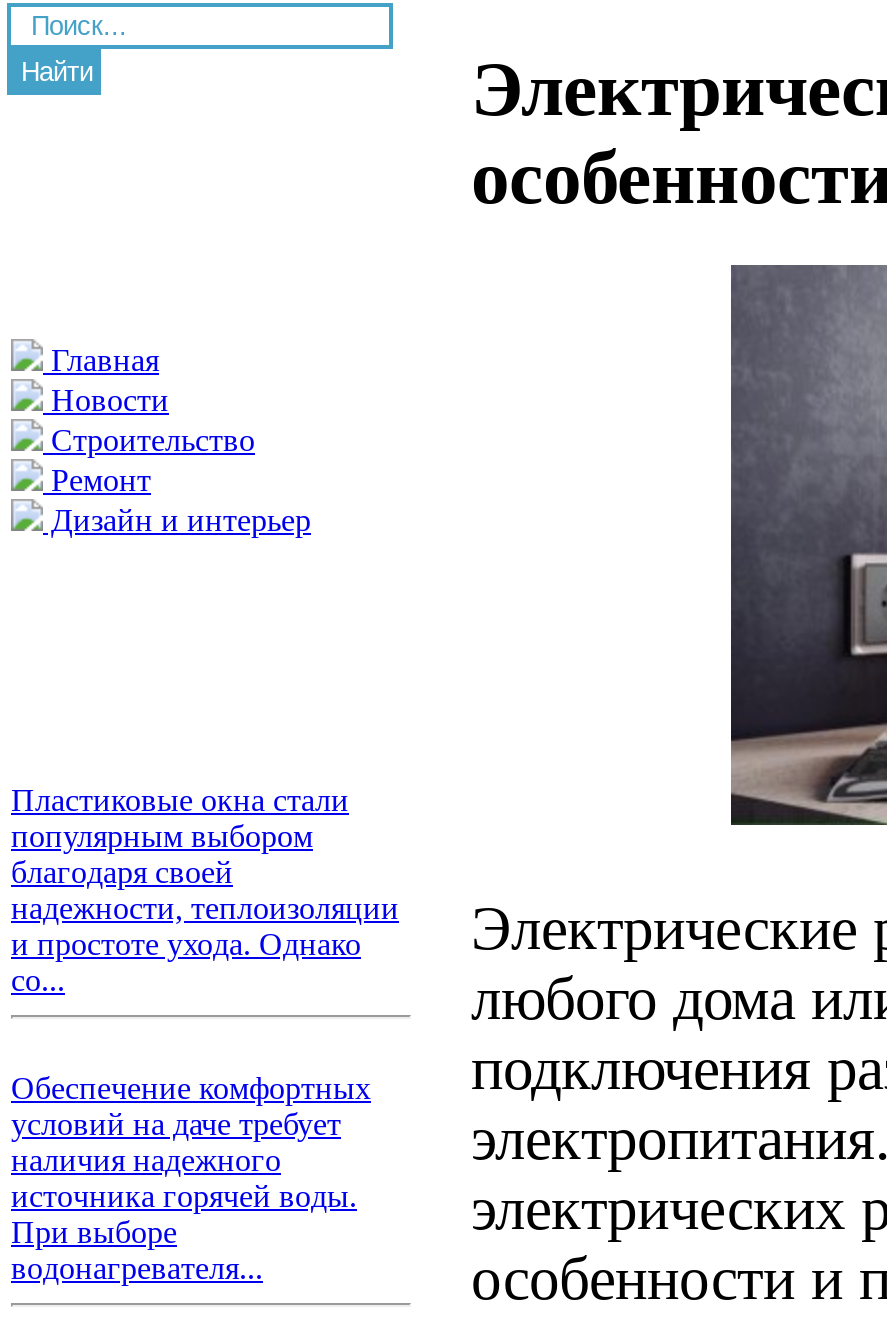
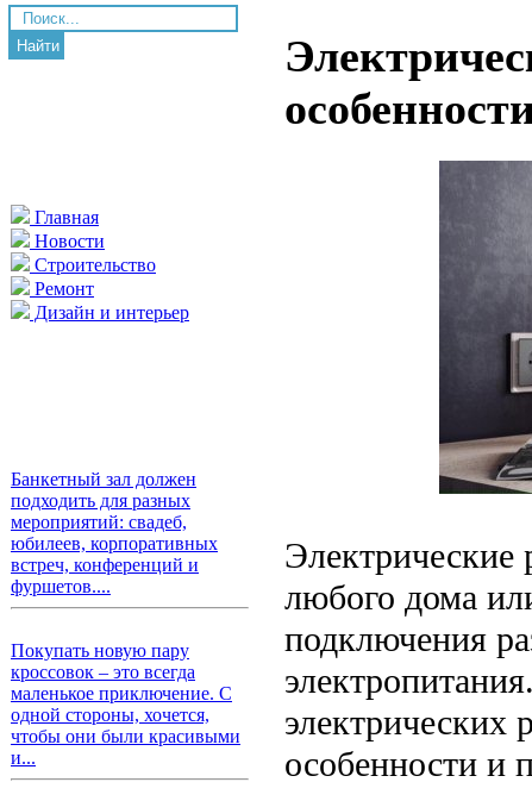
- Пластиковые окна стали
- популярным выбором
- благодаря своей
- надежности, теплоизоляции
- и простоте ухода. Однако
- со...
+ Банкетный зал должен
+ подходить для разных
+ мероприятий: свадеб,
+ юбилеев, корпоративных
+ встреч, конференций и
+ фуршетов....

- Обеспечение комфортных
- условий на даче требует
- наличия надежного
- источника горячей воды.
- При выборе
- водонагревателя...
+ Покупать новую пару
+ кроссовок – это всегда
+ маленькое приключение. С
+ одной стороны, хочется,
+ чтобы они были красивыми
+ и...
